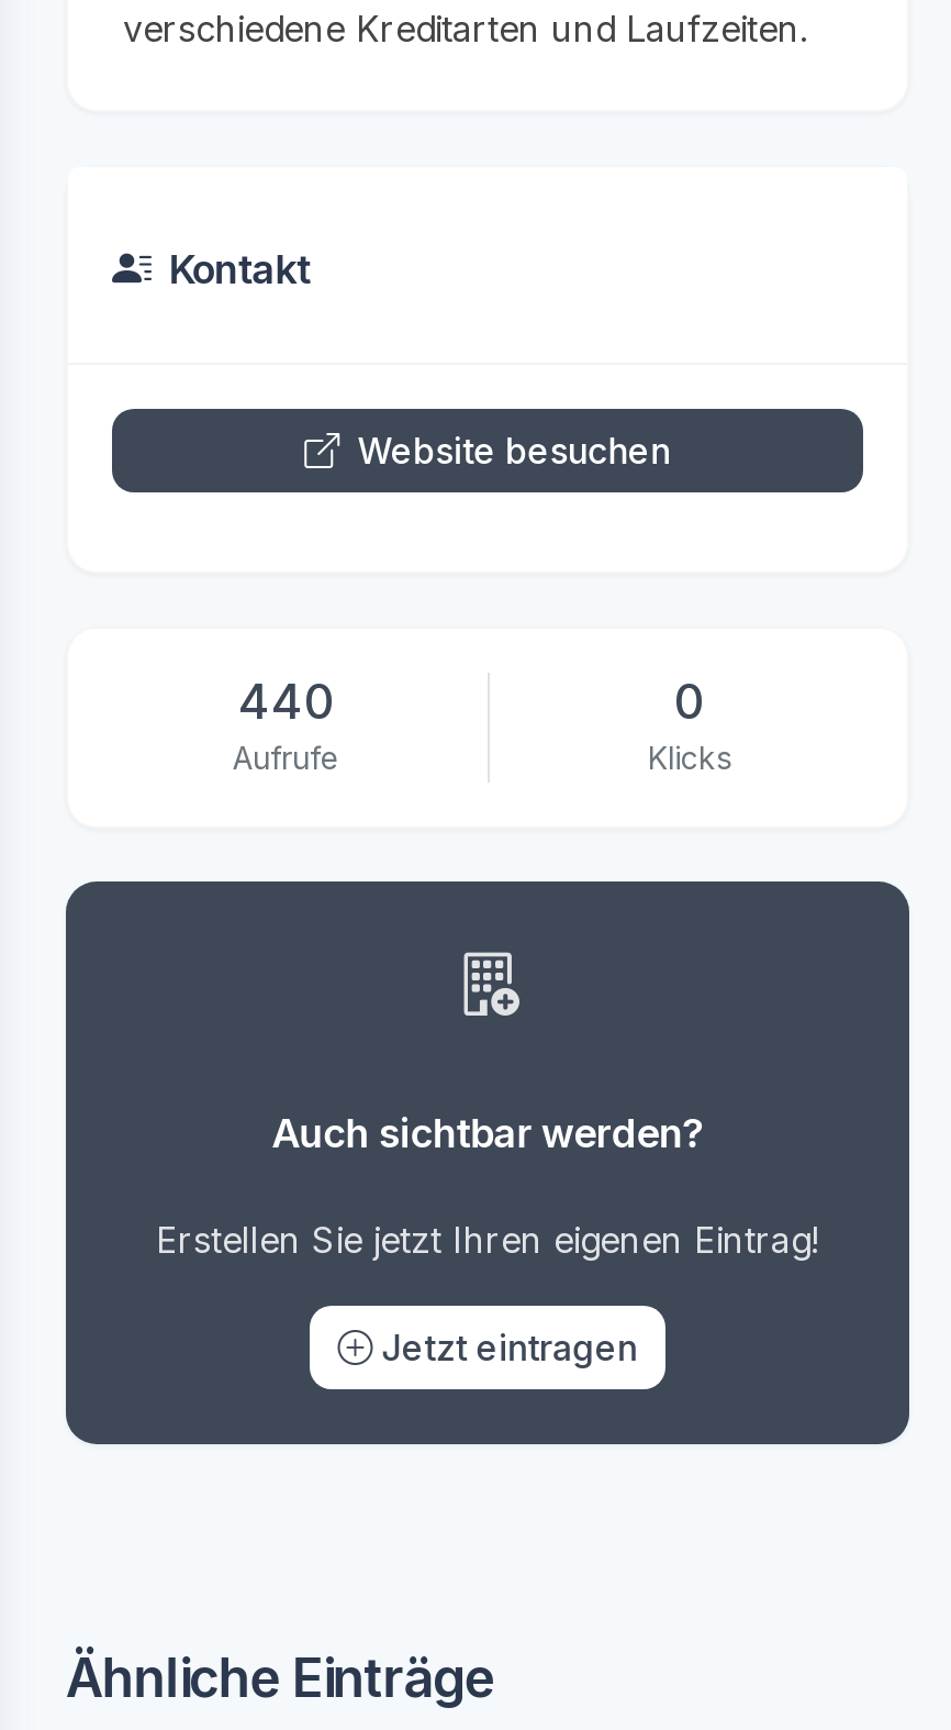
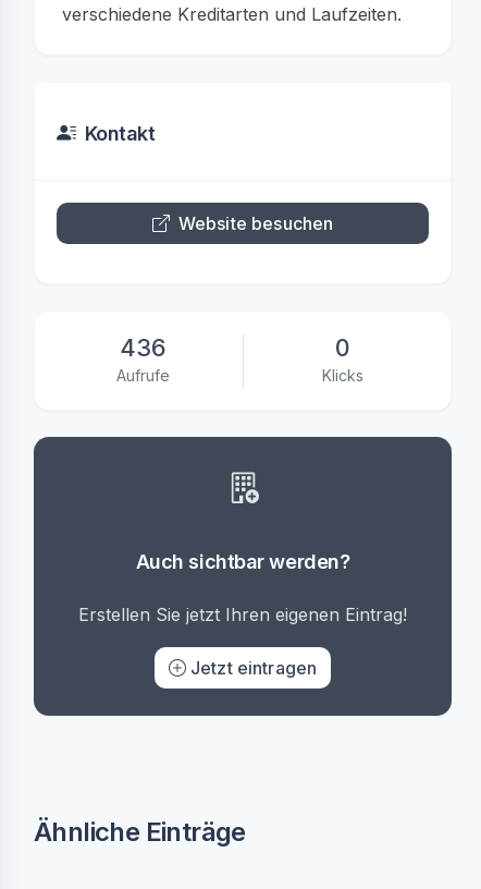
- 440
+ 436
